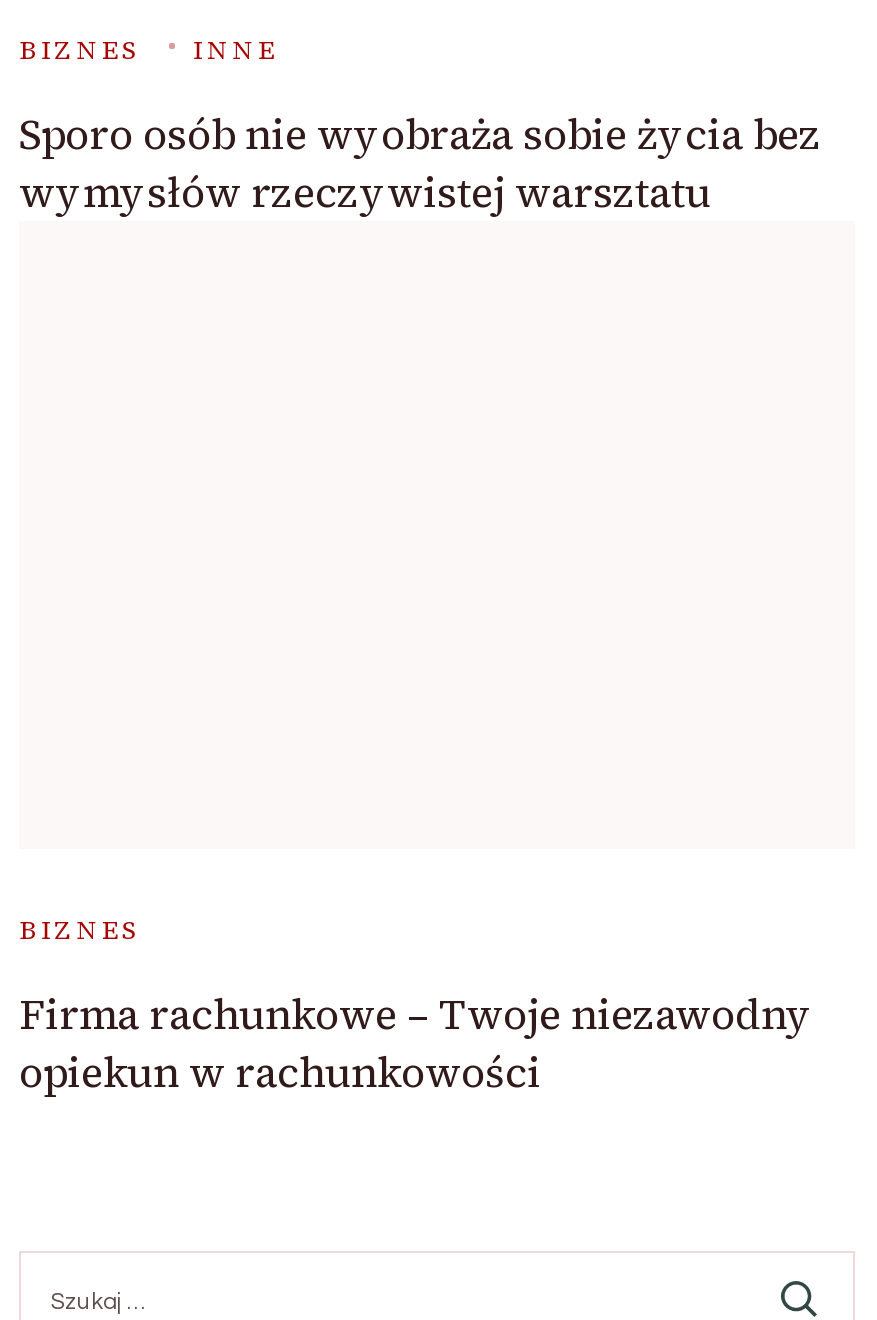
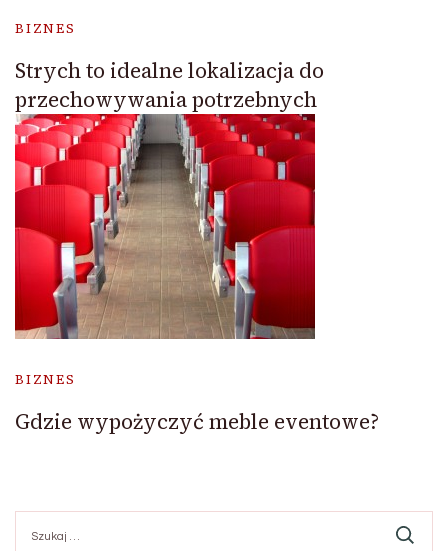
- INNE
- Sporo osób nie wyobraża sobie życia bez
- wymysłów rzeczywistej warsztatu
+ Strych to idealne lokalizacja do
+ przechowywania potrzebnych

+ [image]

- Firma rachunkowe – Twoje niezawodny
- opiekun w rachunkowości
+ Gdzie wypożyczyć meble eventowe?
